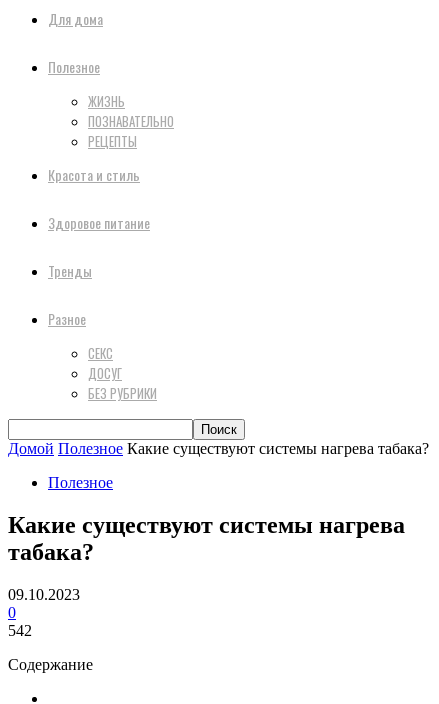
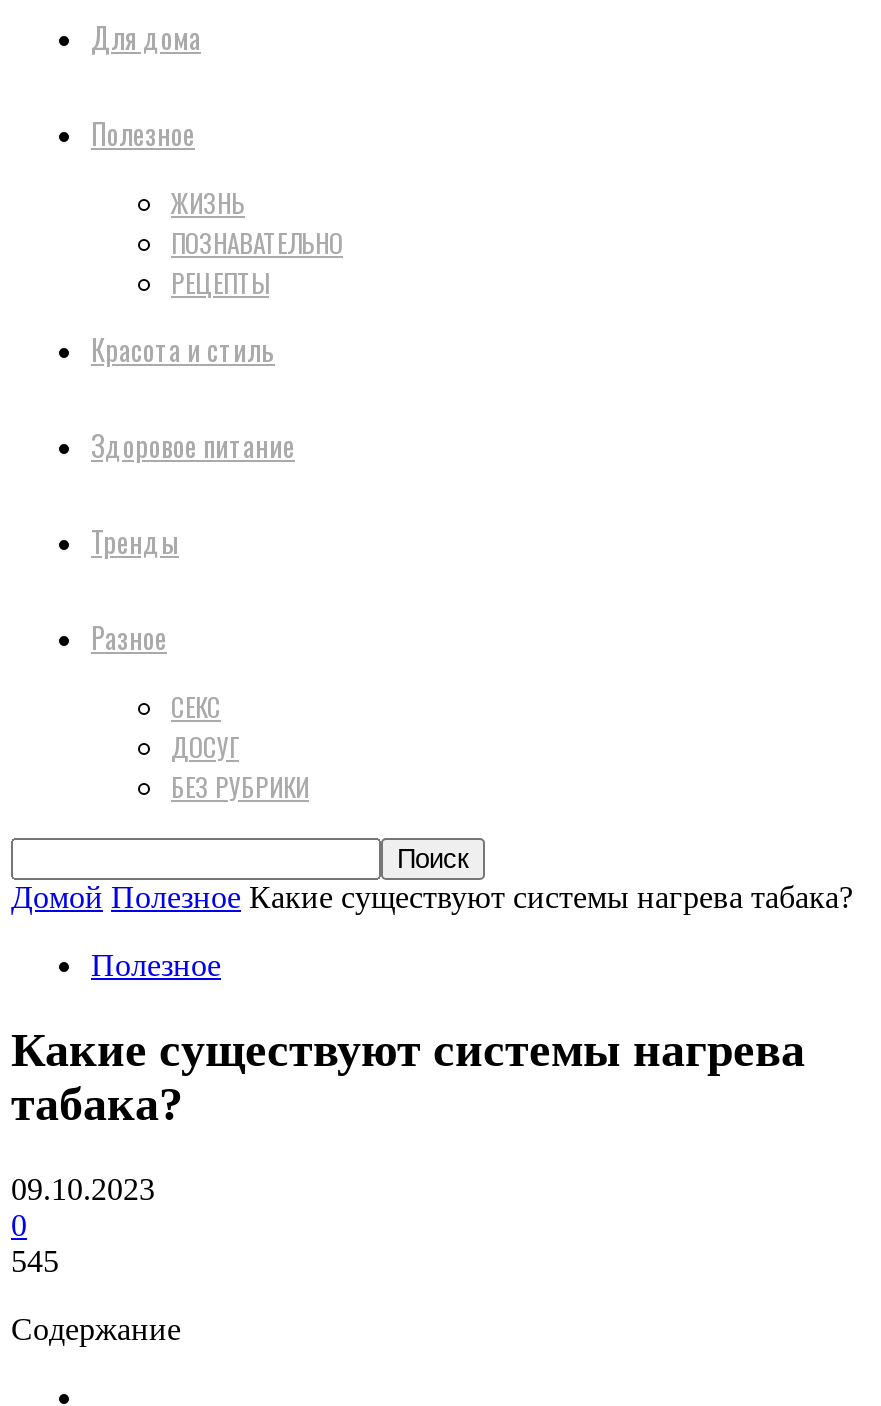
- 542
+ 545
